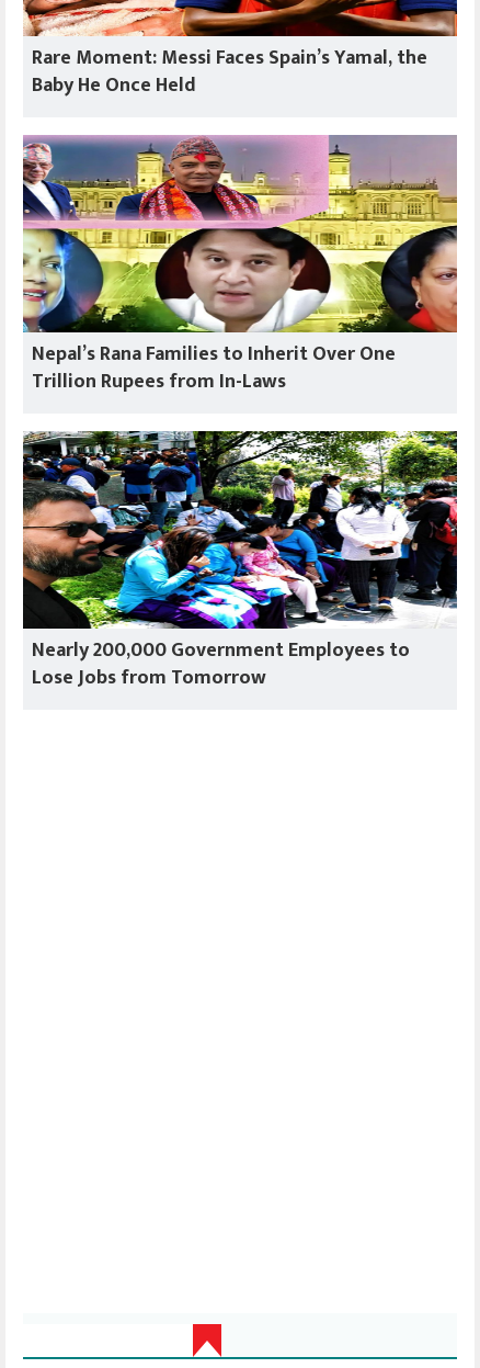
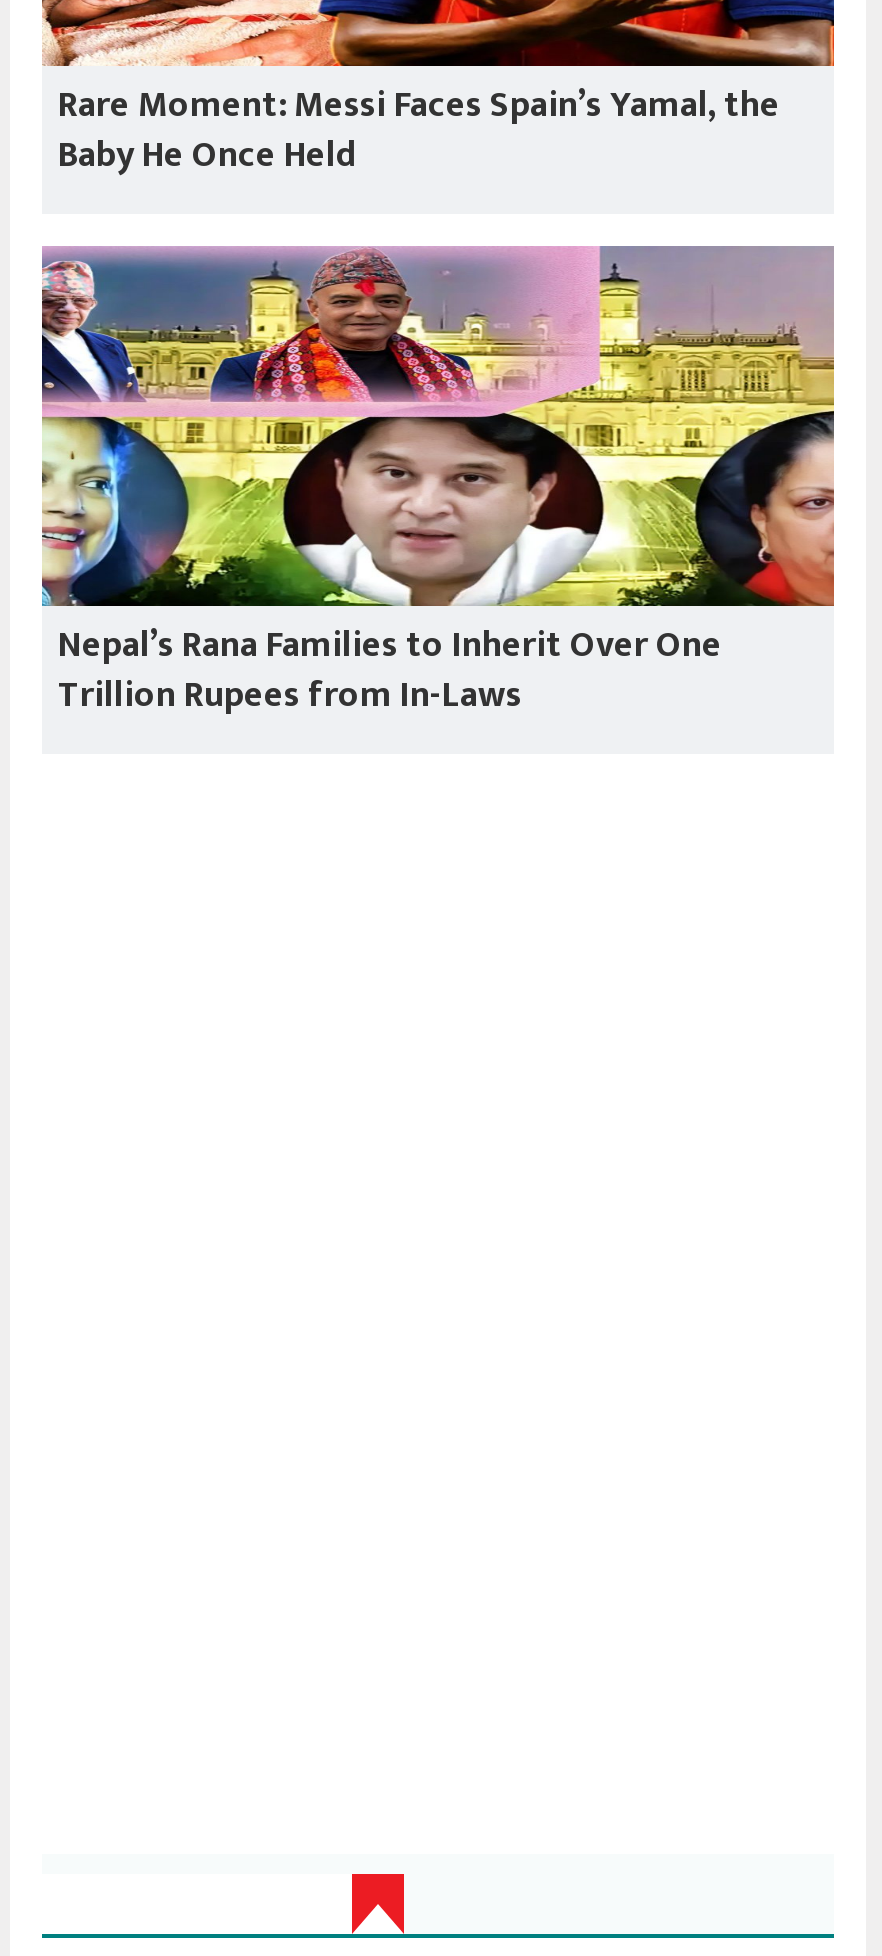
- [image]
- Nearly 200,000 Government Employees to
- Lose Jobs from Tomorrow
